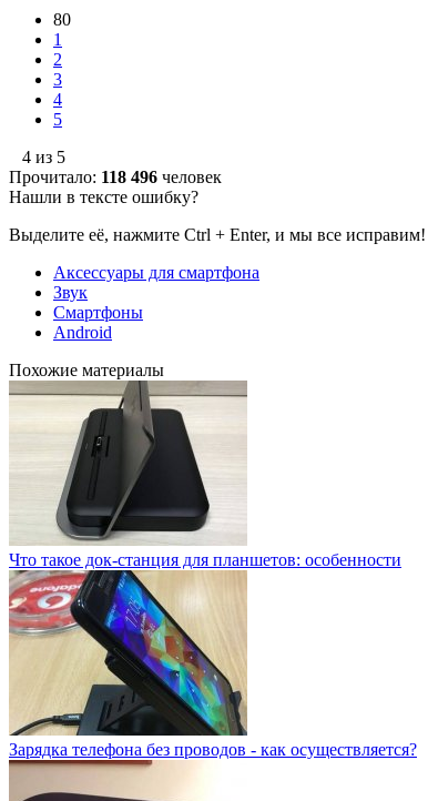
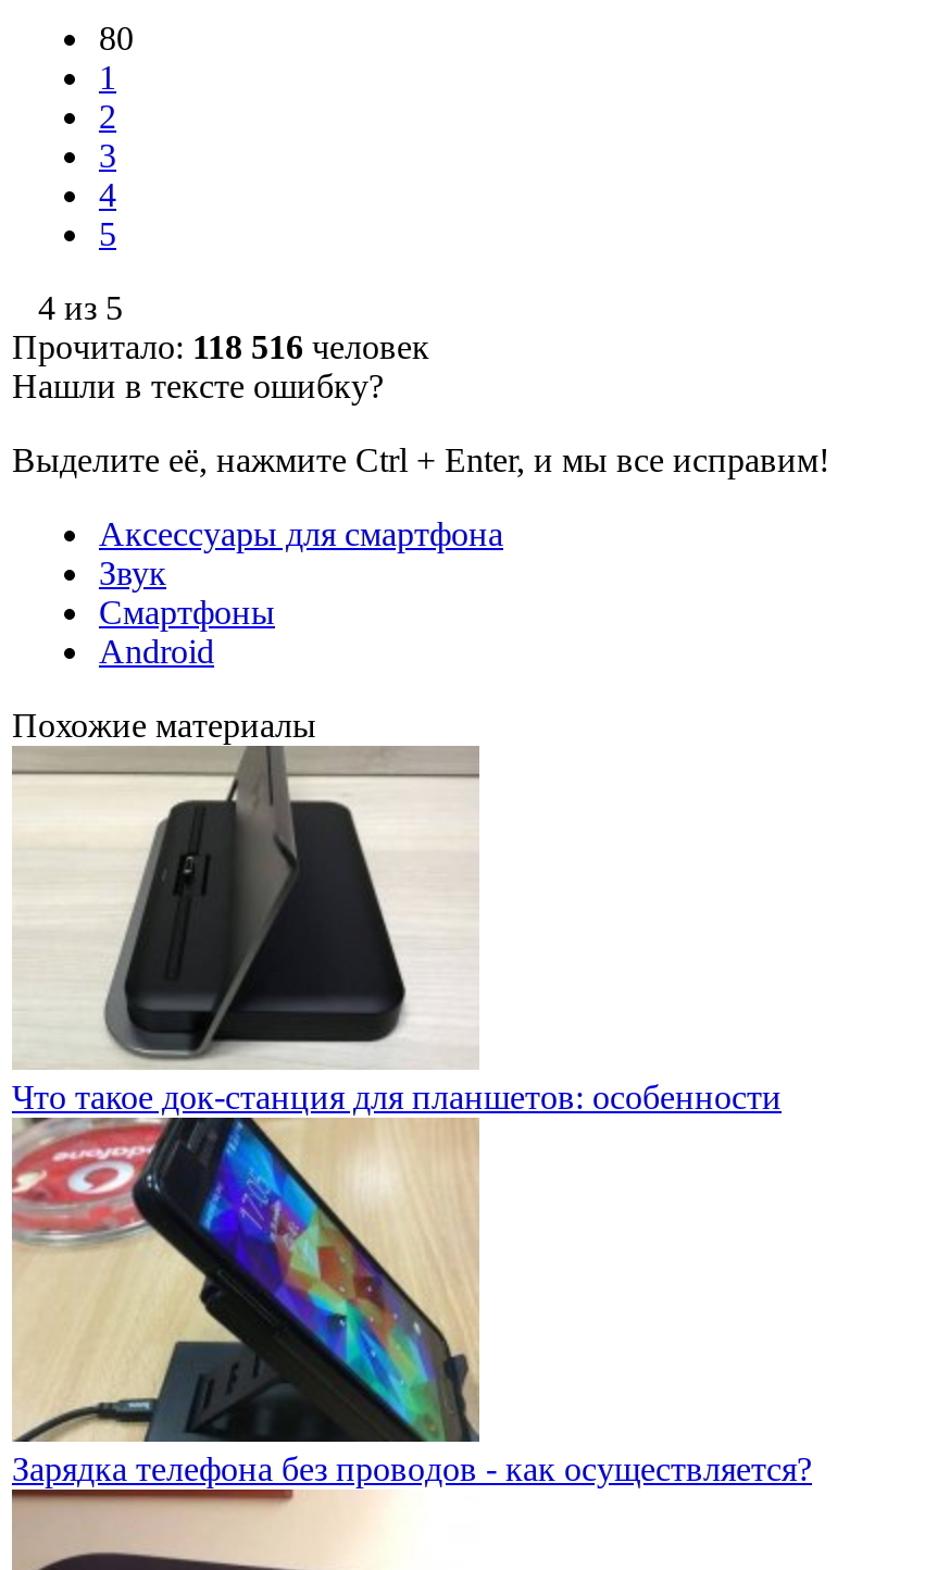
- Прочитало: 118 496 человек
+ Прочитало: 118 516 человек
